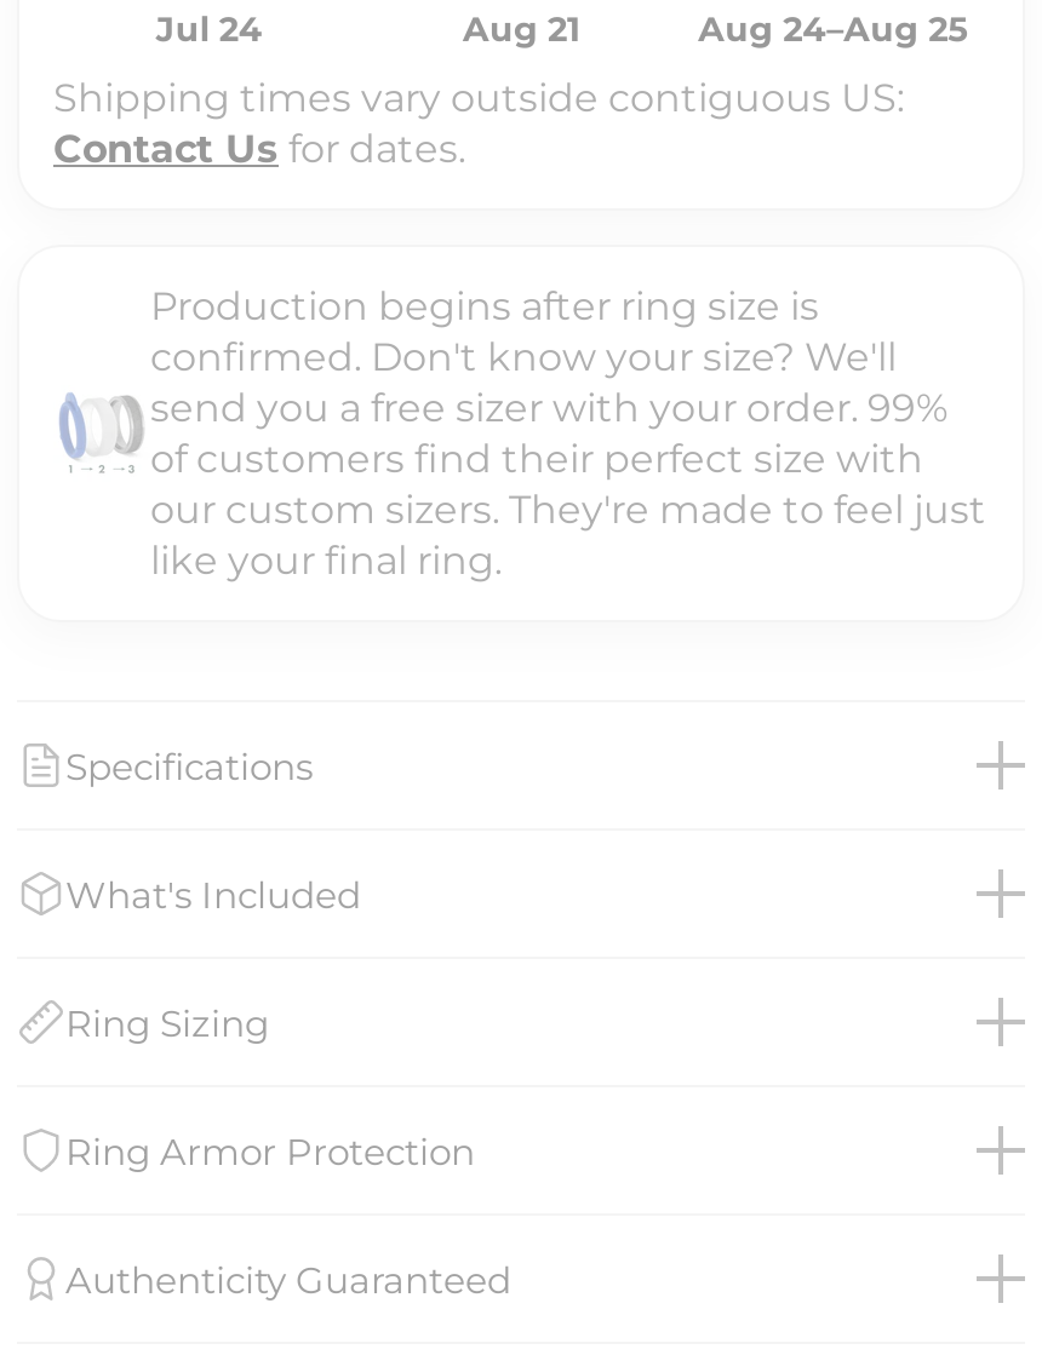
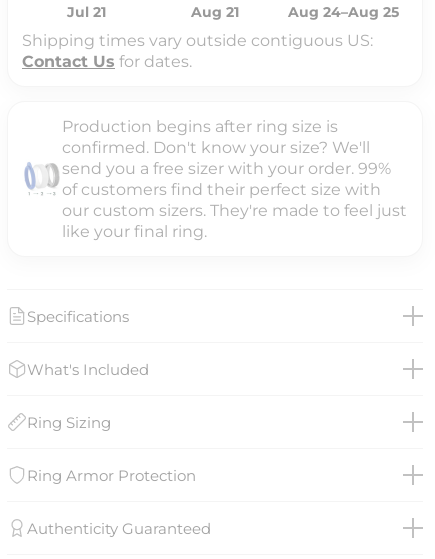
- Jul 24
+ Jul 21
